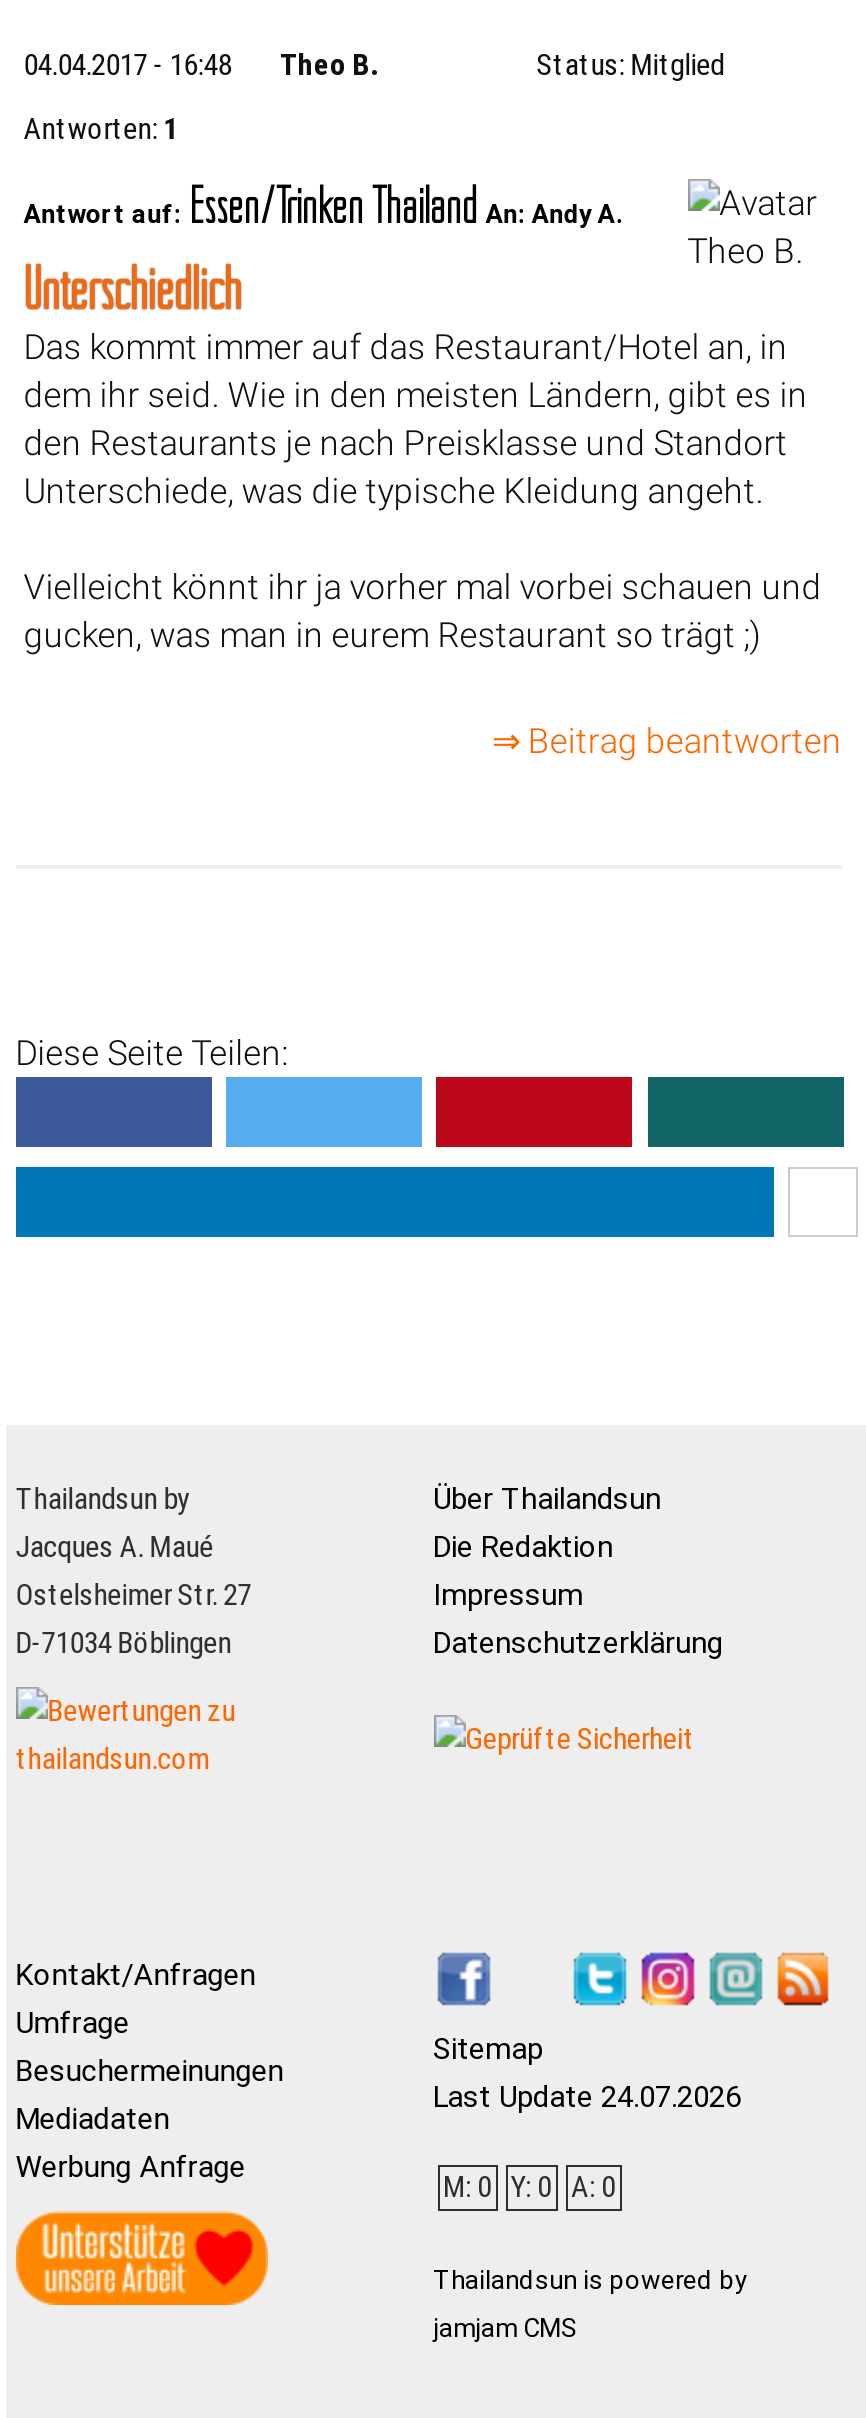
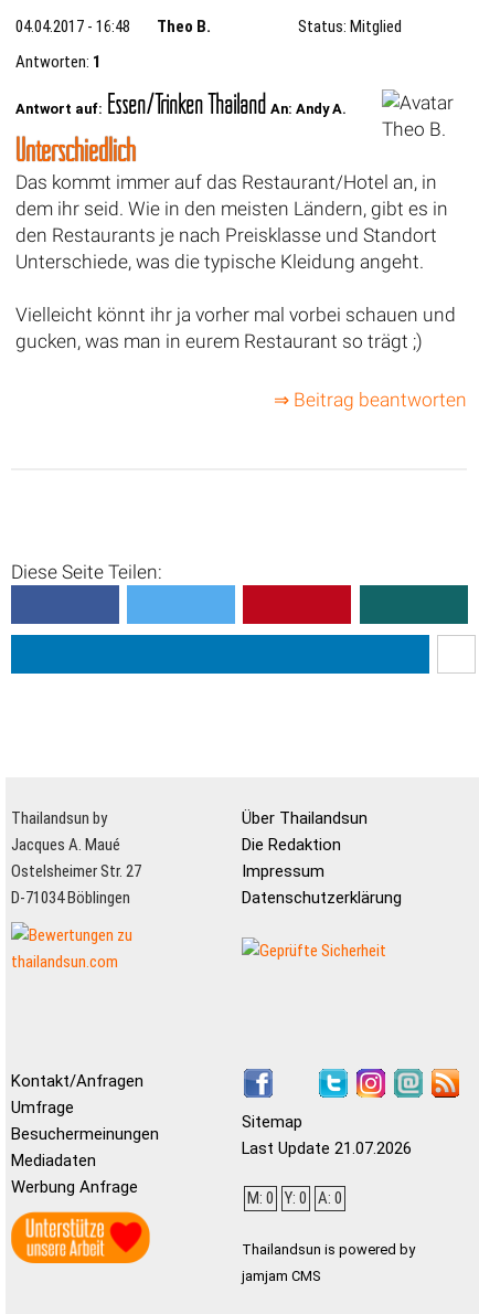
- Last Update 24.07.2026
+ Last Update 21.07.2026
